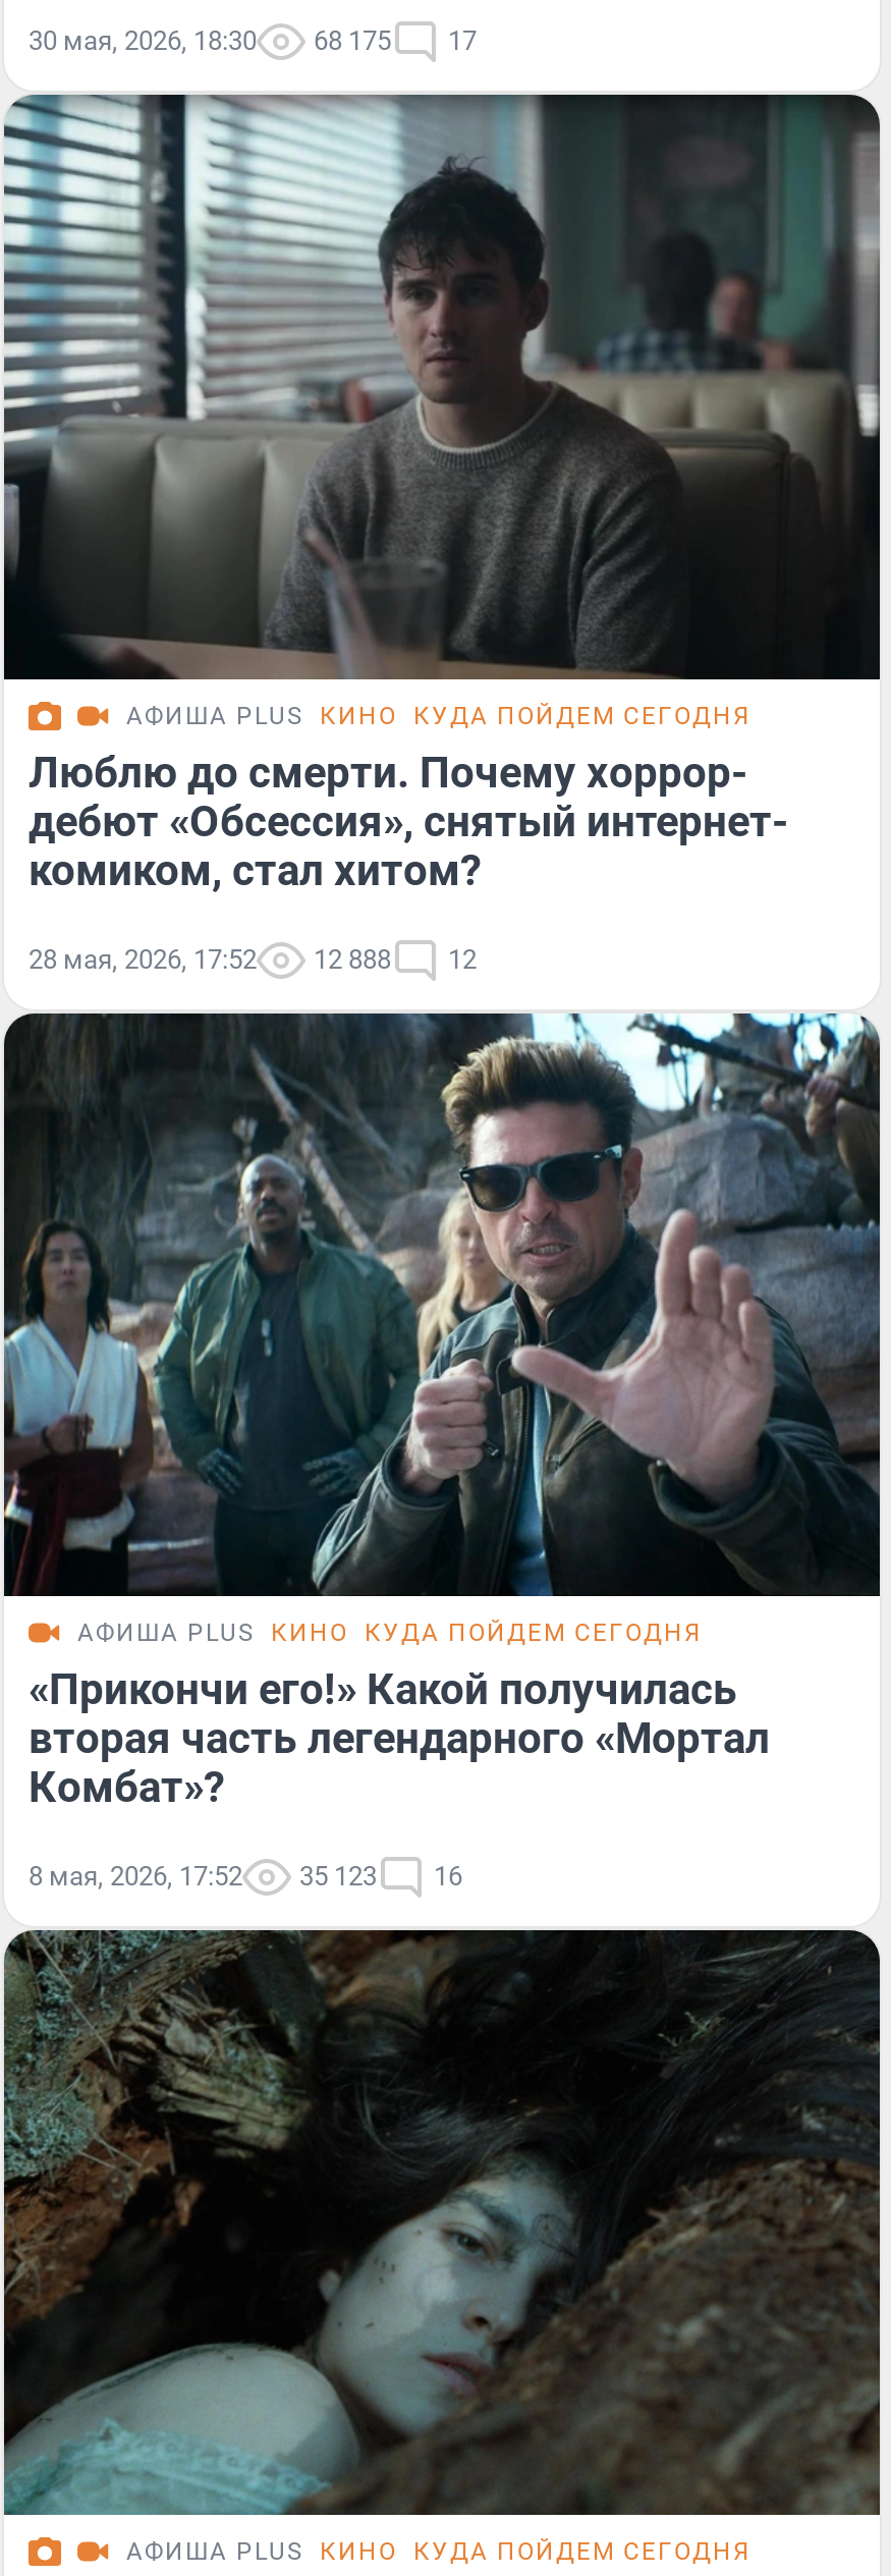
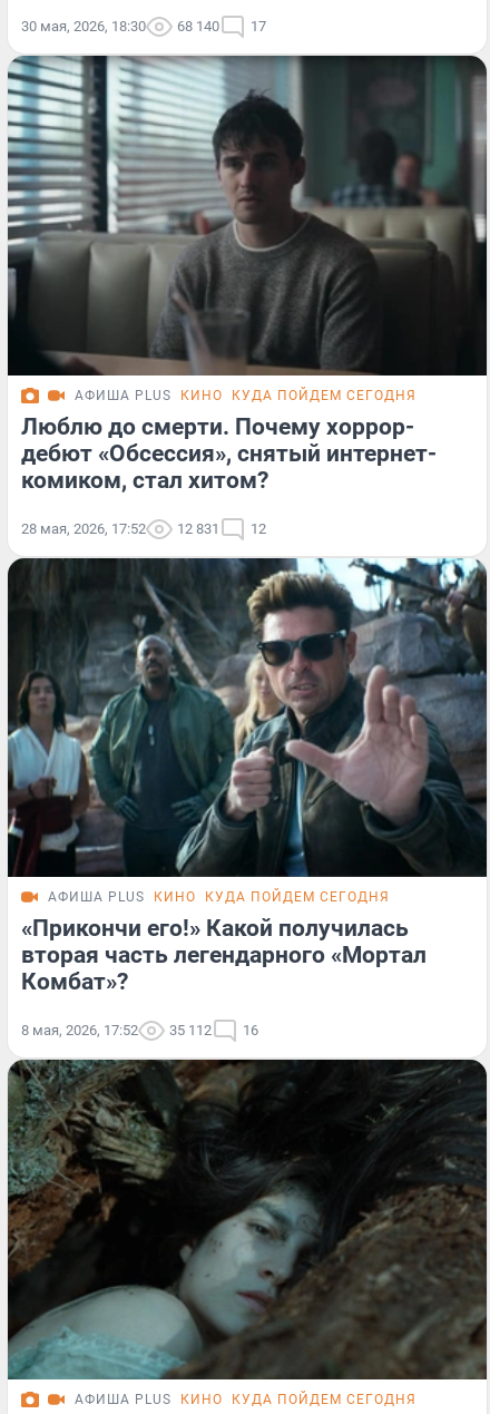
- 30 мая, 2026, 18:30 68 175 17
+ 30 мая, 2026, 18:30 68 140 17

- 28 мая, 2026, 17:52 12 888 12
+ 28 мая, 2026, 17:52 12 831 12

- 8 мая, 2026, 17:52 35 123 16
+ 8 мая, 2026, 17:52 35 112 16
